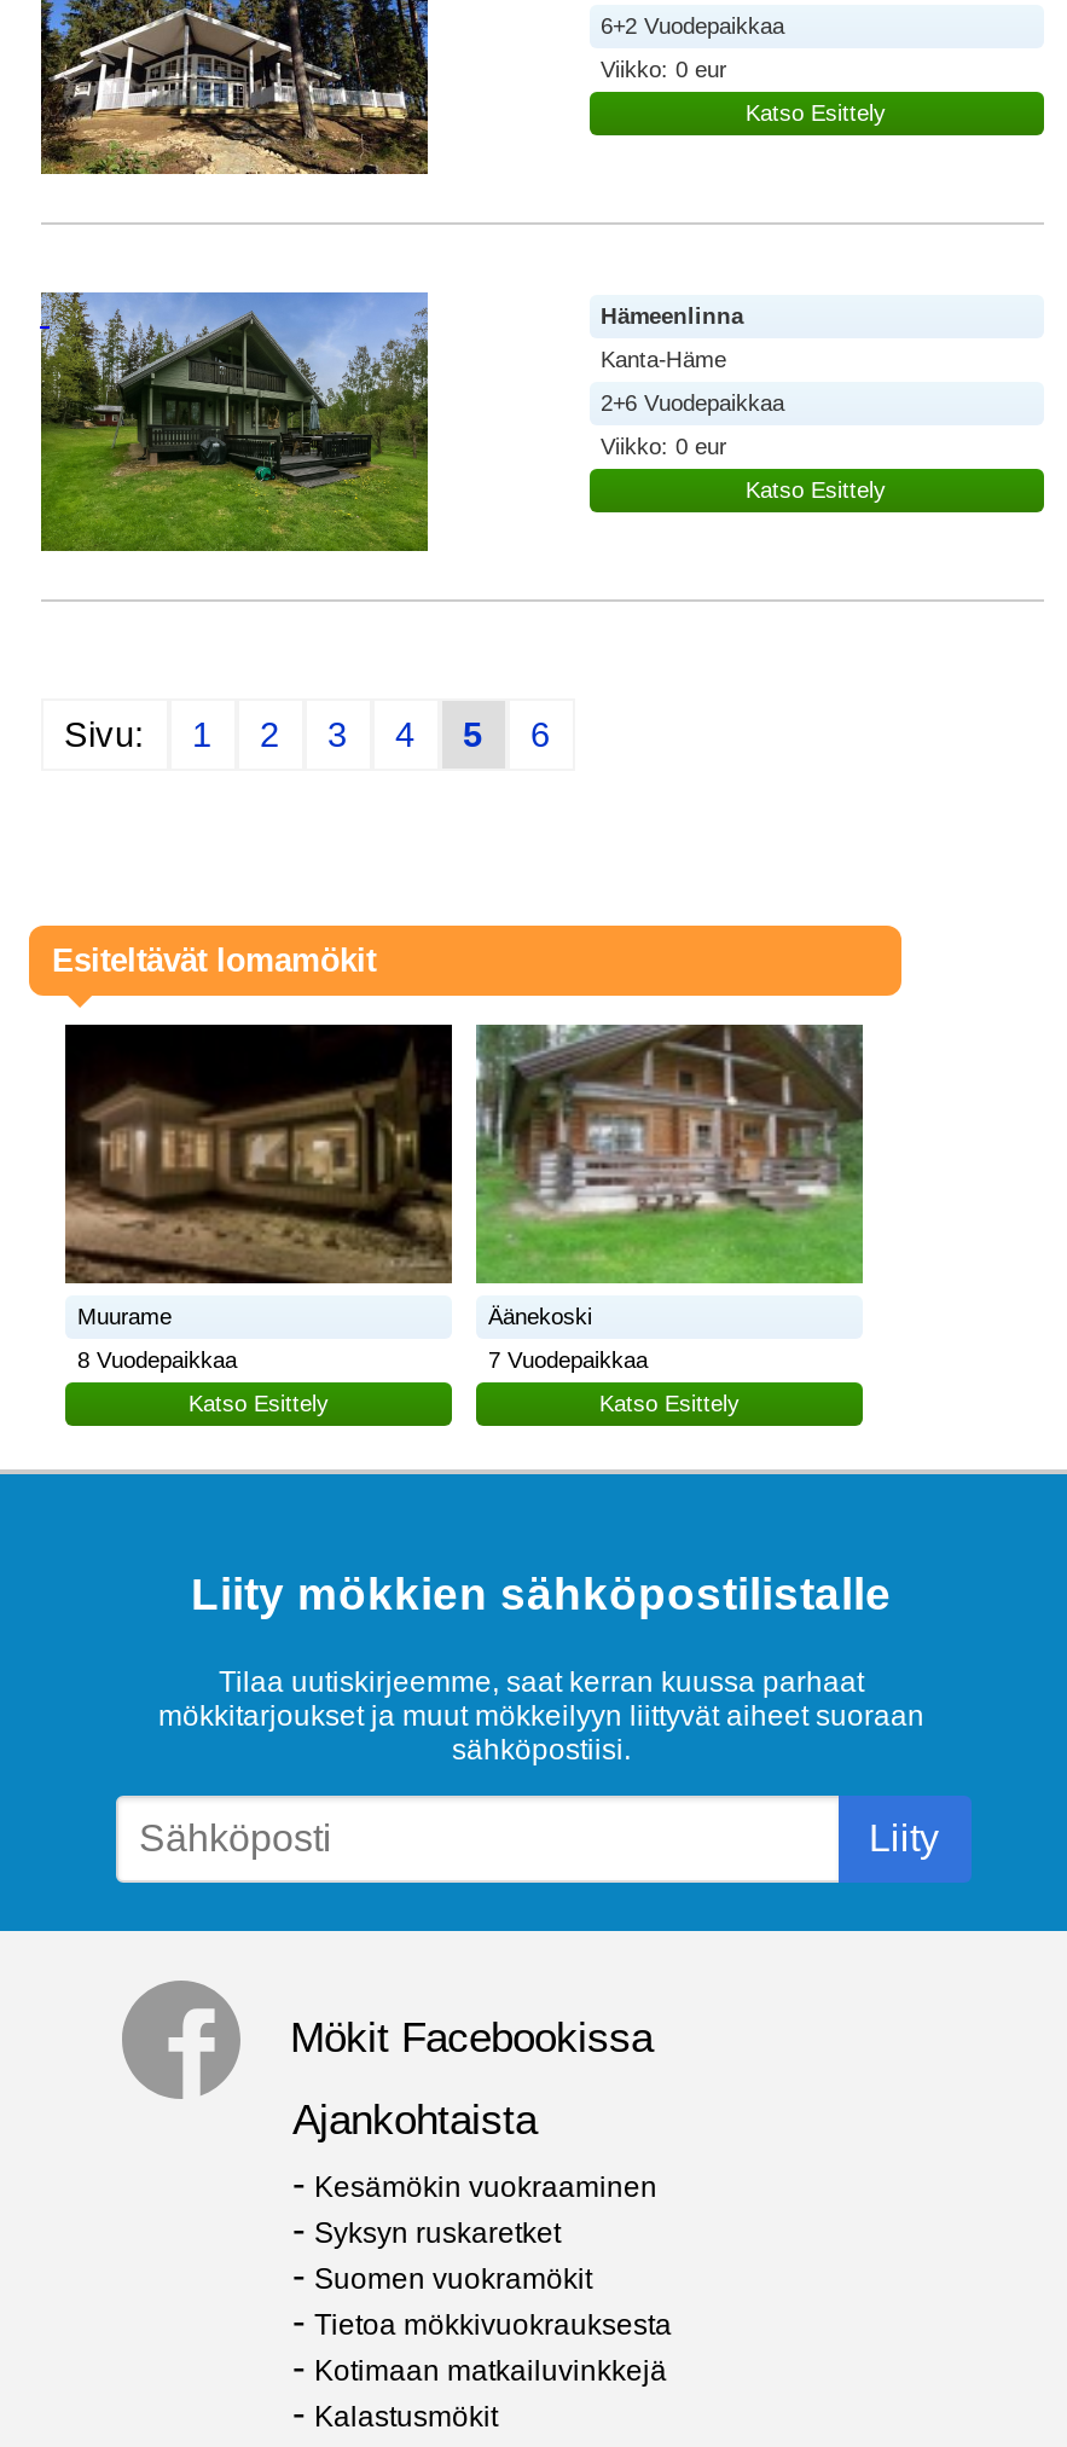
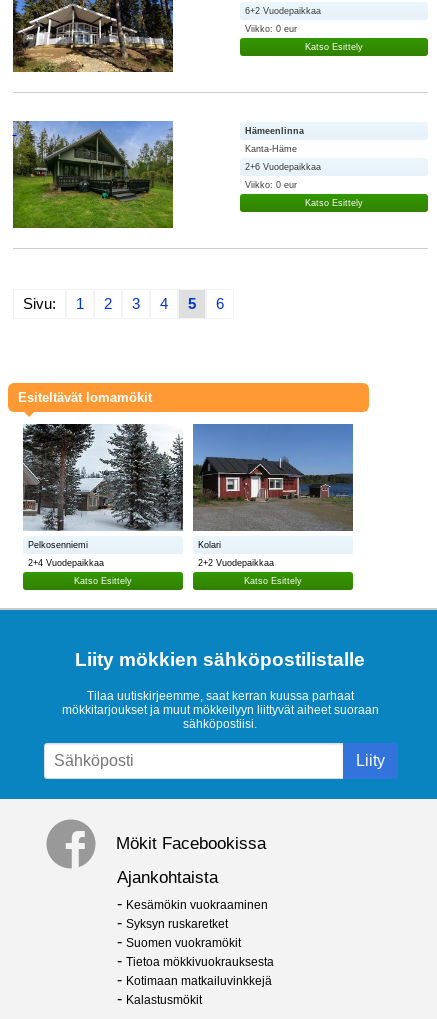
- [image]
- Muurame
+ [image]
+ Pelkosenniemi

- [image]
- Äänekoski
+ [image]
+ Kolari

- 8 Vuodepaikkaa
+ 2+4 Vuodepaikkaa

- 7 Vuodepaikkaa
+ 2+2 Vuodepaikkaa
